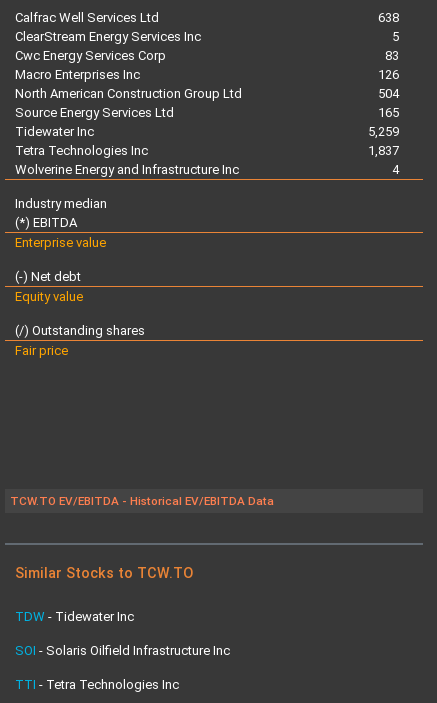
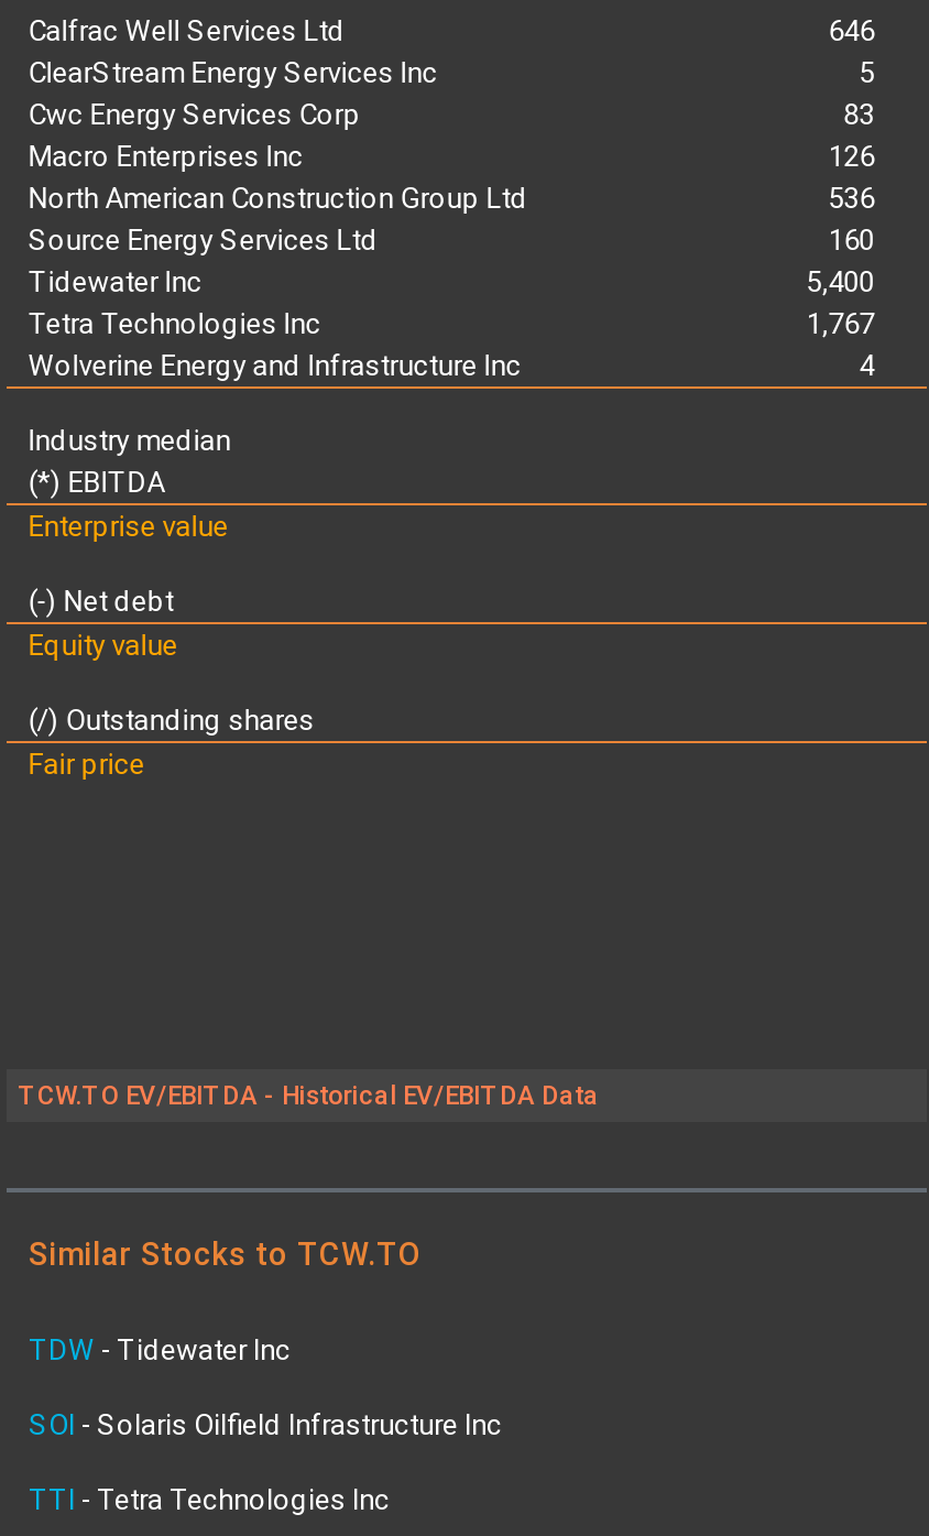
- 638
+ 646

- 504
+ 536

- 165
+ 160

- 5,259
+ 5,400

- 1,837
+ 1,767
